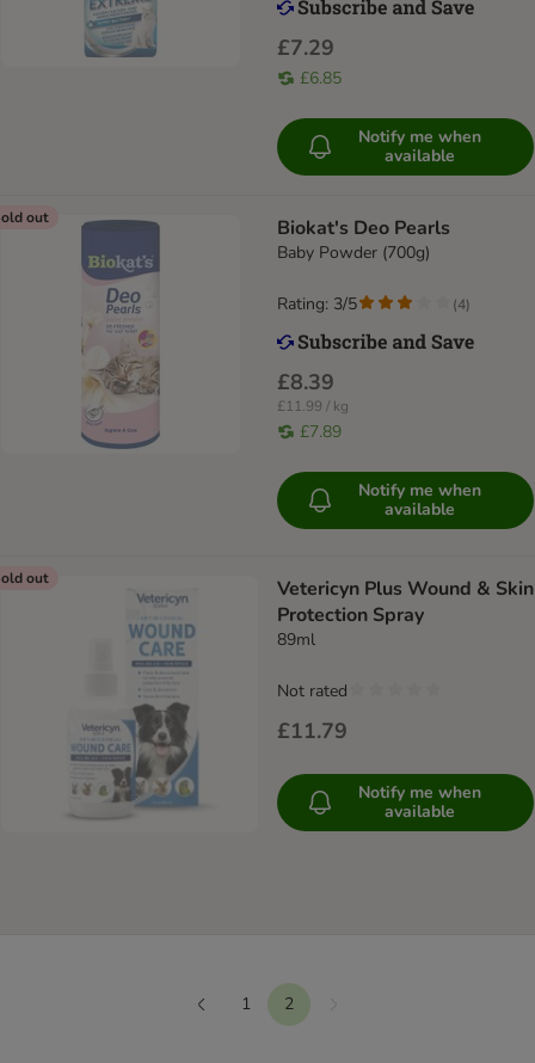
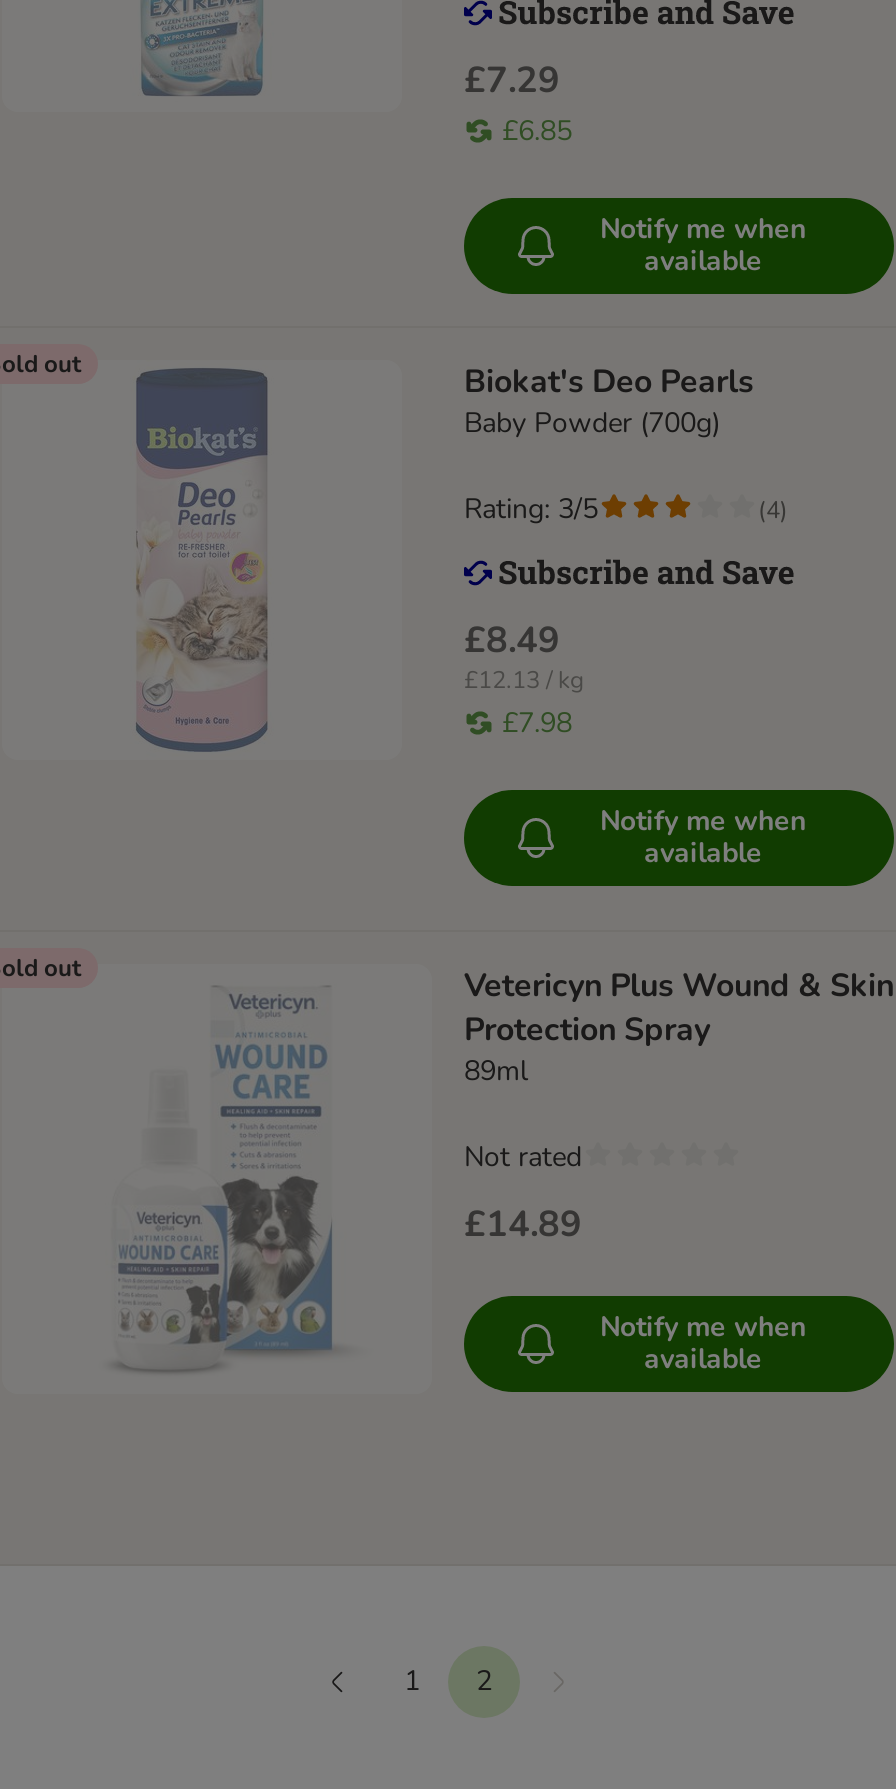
- £8.39
+ £8.49

- £11.99 / kg
+ £12.13 / kg

- £7.89
+ £7.98

- £11.79
+ £14.89
